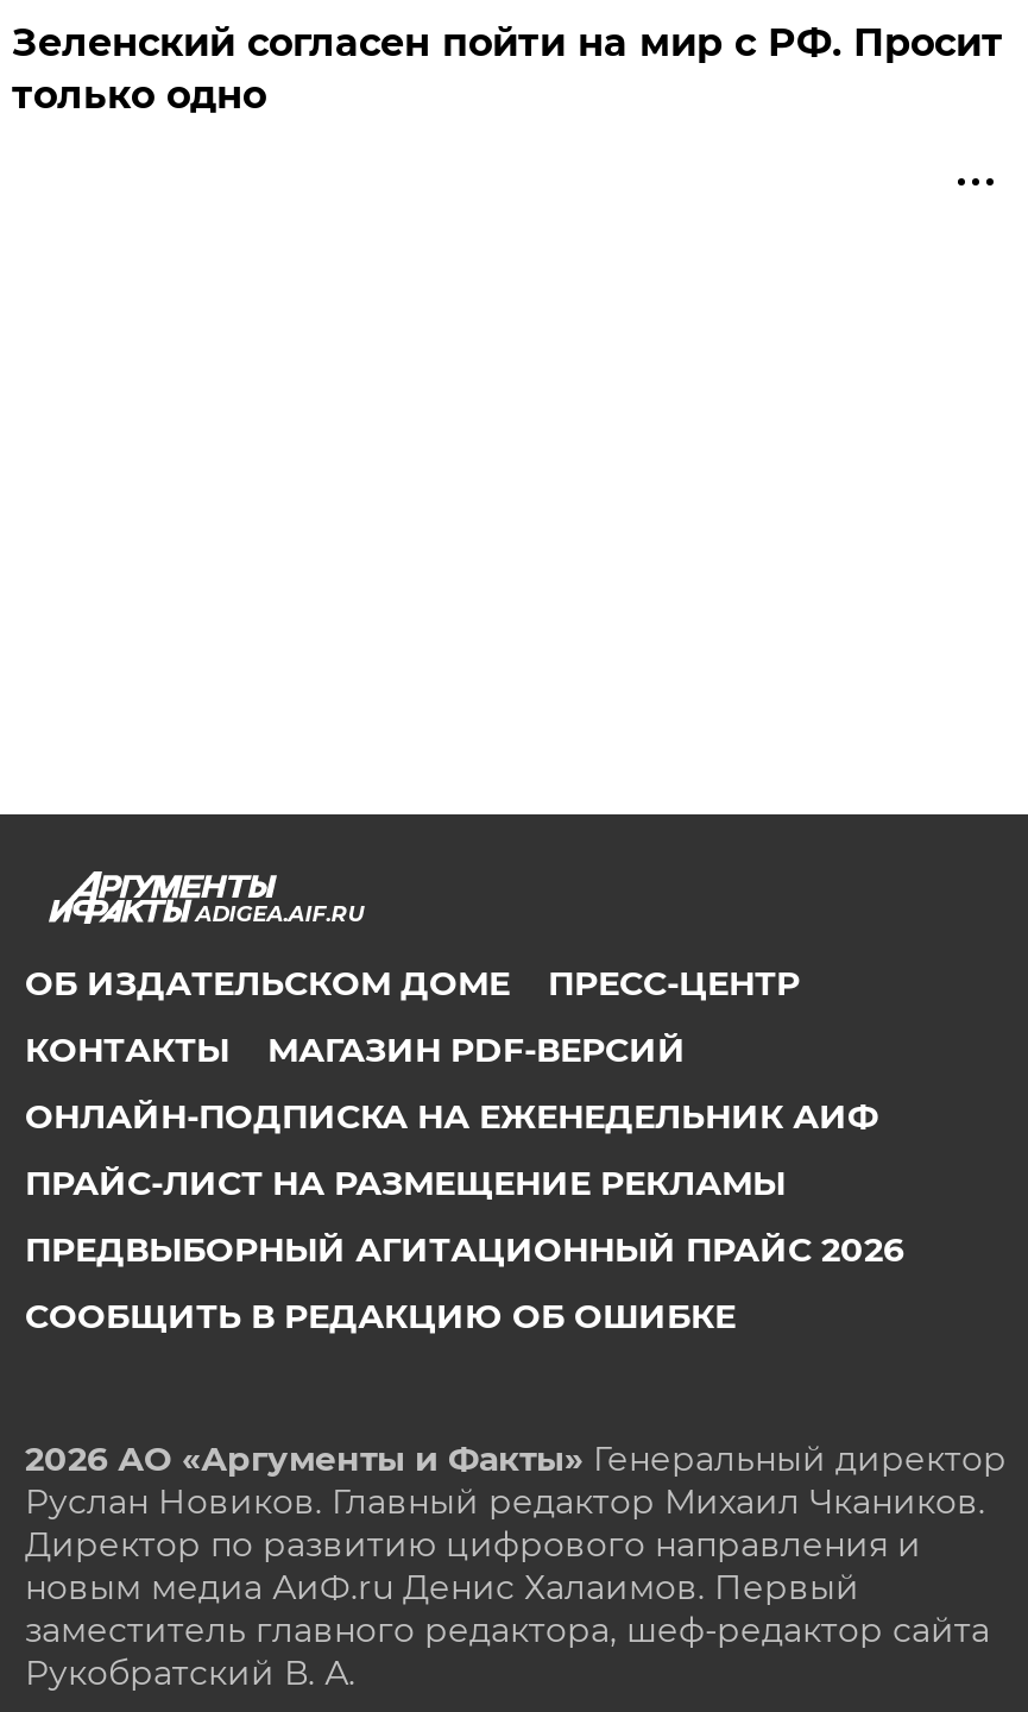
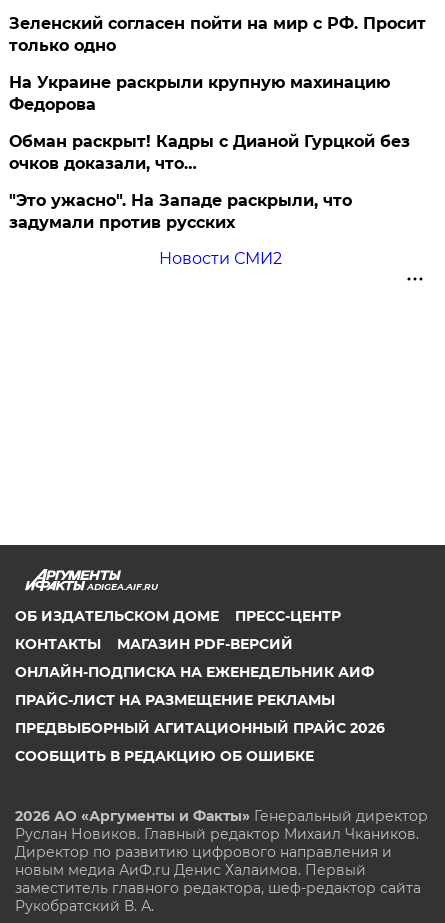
+ На Украине раскрыли крупную махинацию
+ Федорова
+ Обман раскрыт! Кадры с Дианой Гурцкой без
+ очков доказали, что…
+ "Это ужасно". На Западе раскрыли, что
+ задумали против русских
+ Новости СМИ2
